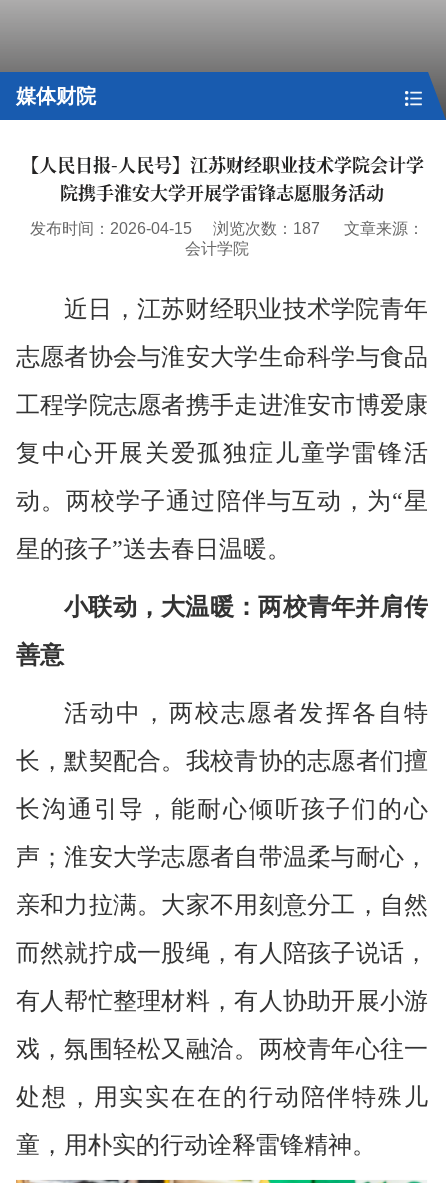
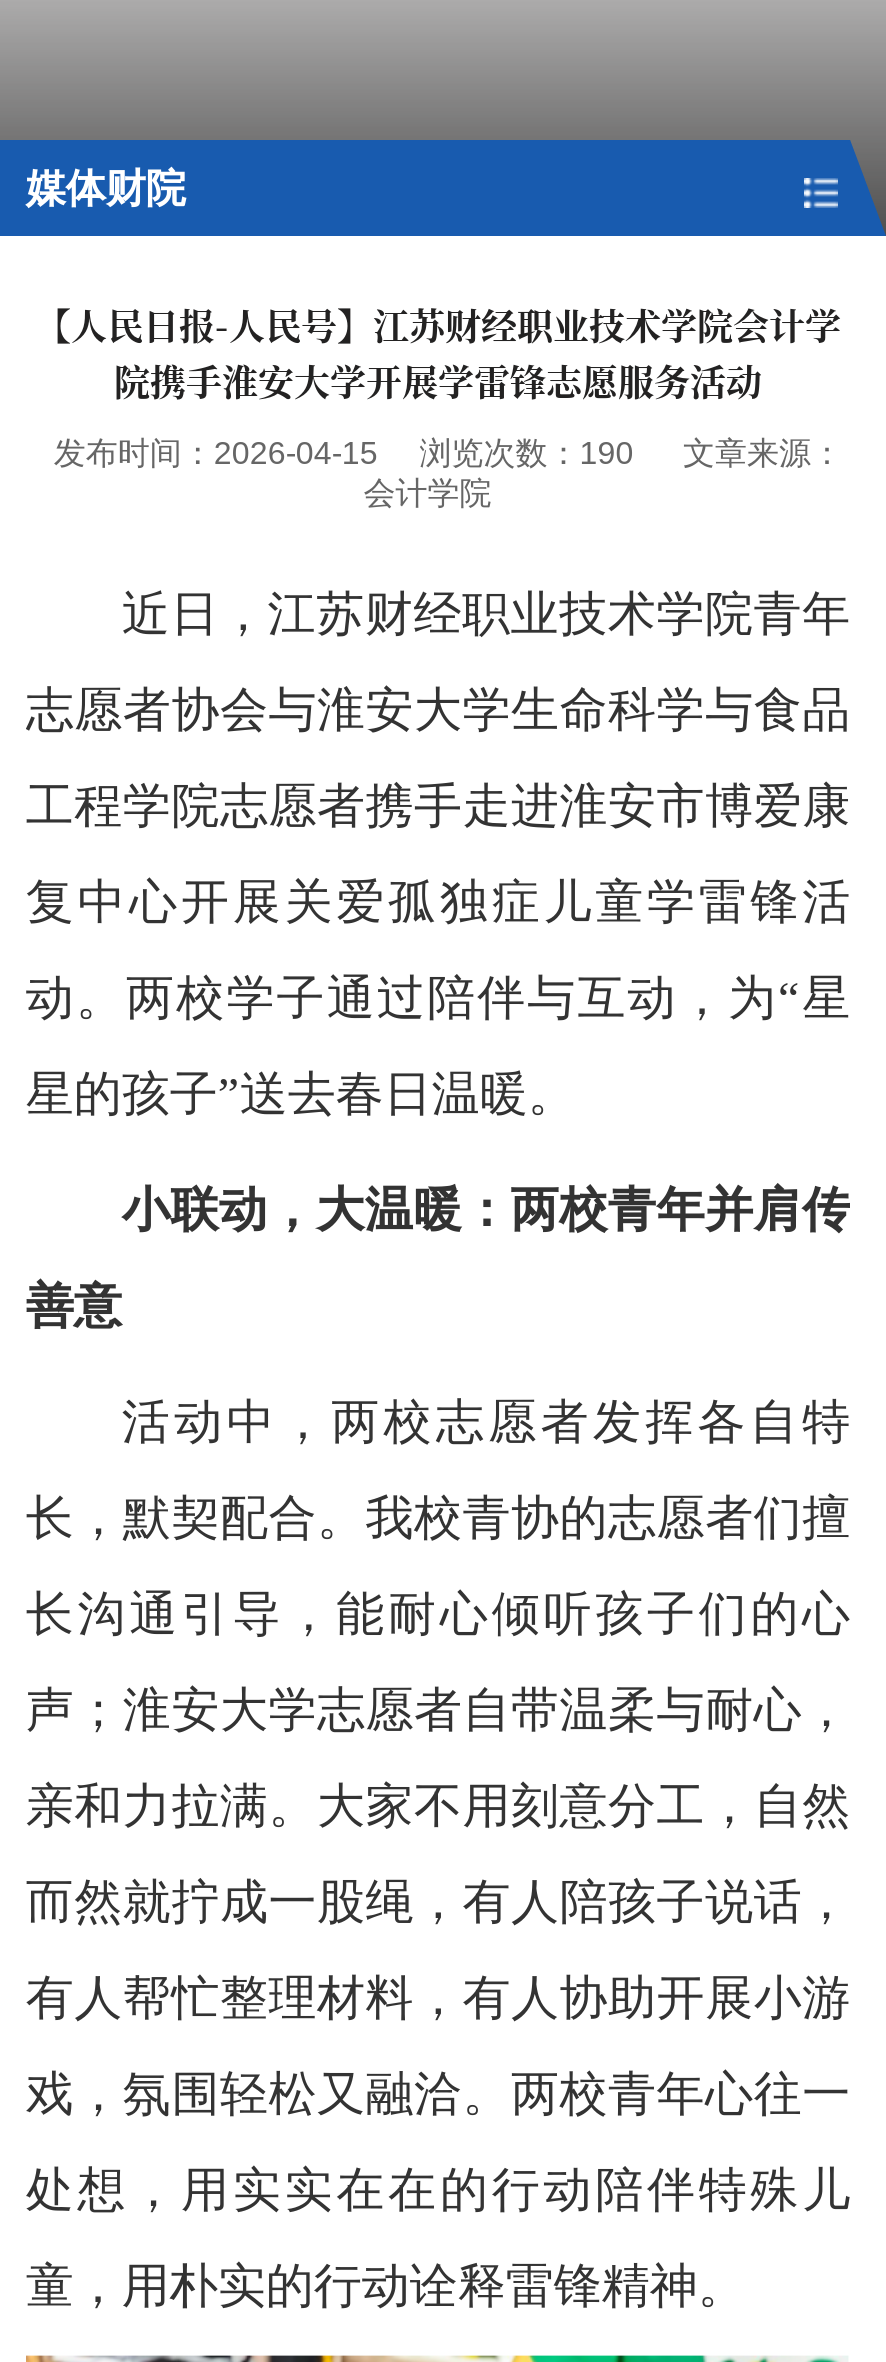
- 发布时间：2026-04-15 浏览次数：187 文章来源：
+ 发布时间：2026-04-15 浏览次数：190 文章来源：
